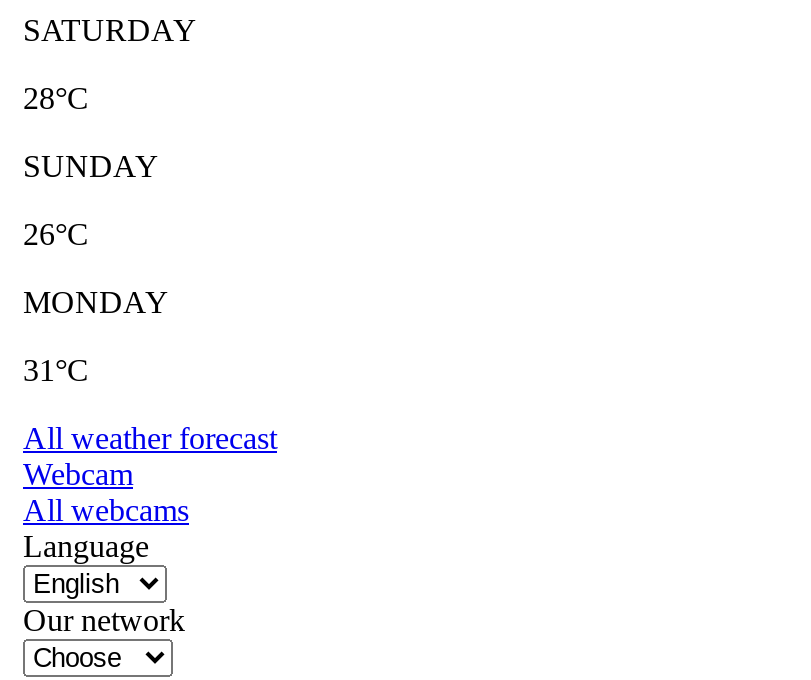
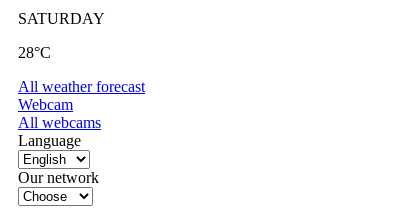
- SUNDAY
- 26°C
- MONDAY
- 31°C
